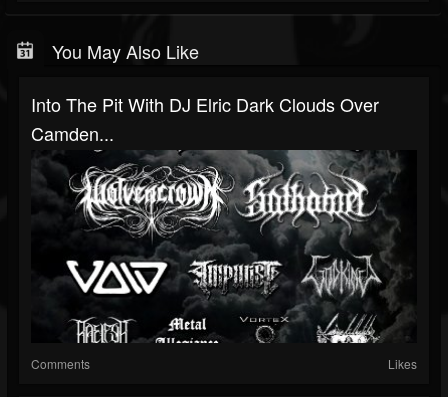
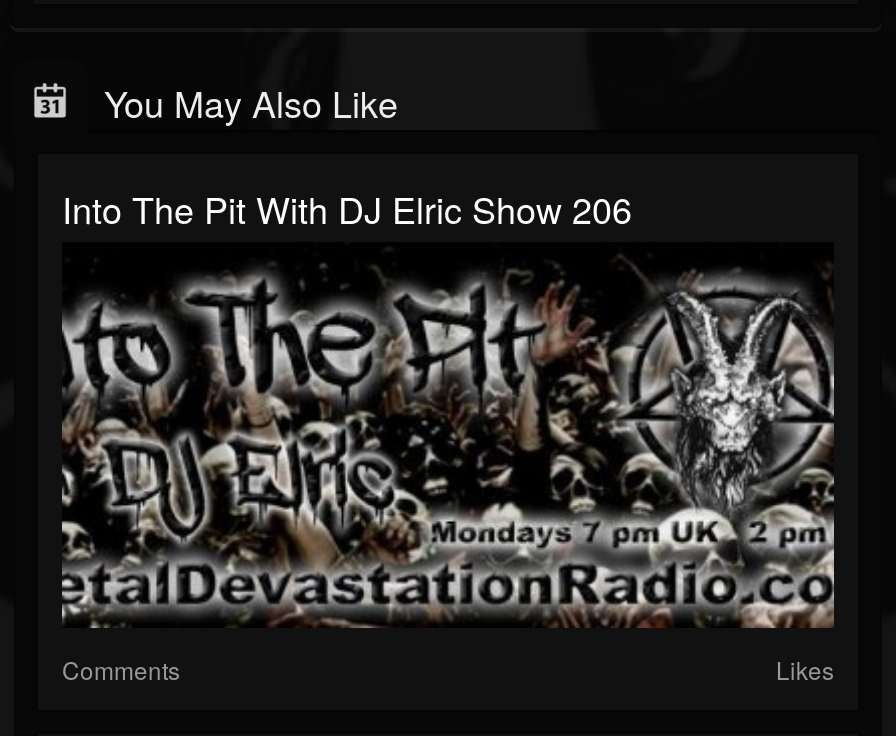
- Into The Pit With DJ Elric Dark Clouds Over
- Camden...
+ Into The Pit With DJ Elric Show 206

- [image]
+ [image]
